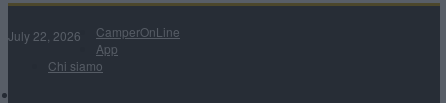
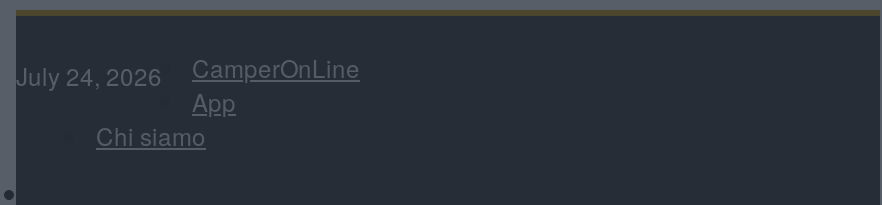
- July 22, 2026 CamperOnLine
+ July 24, 2026 CamperOnLine
